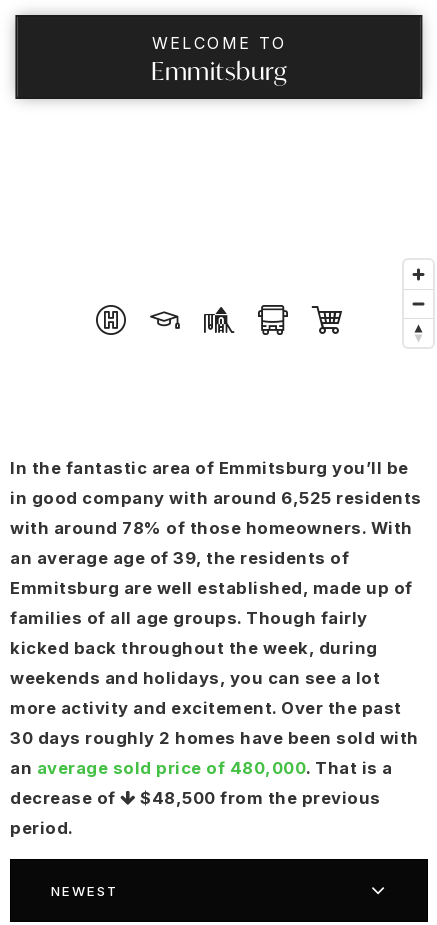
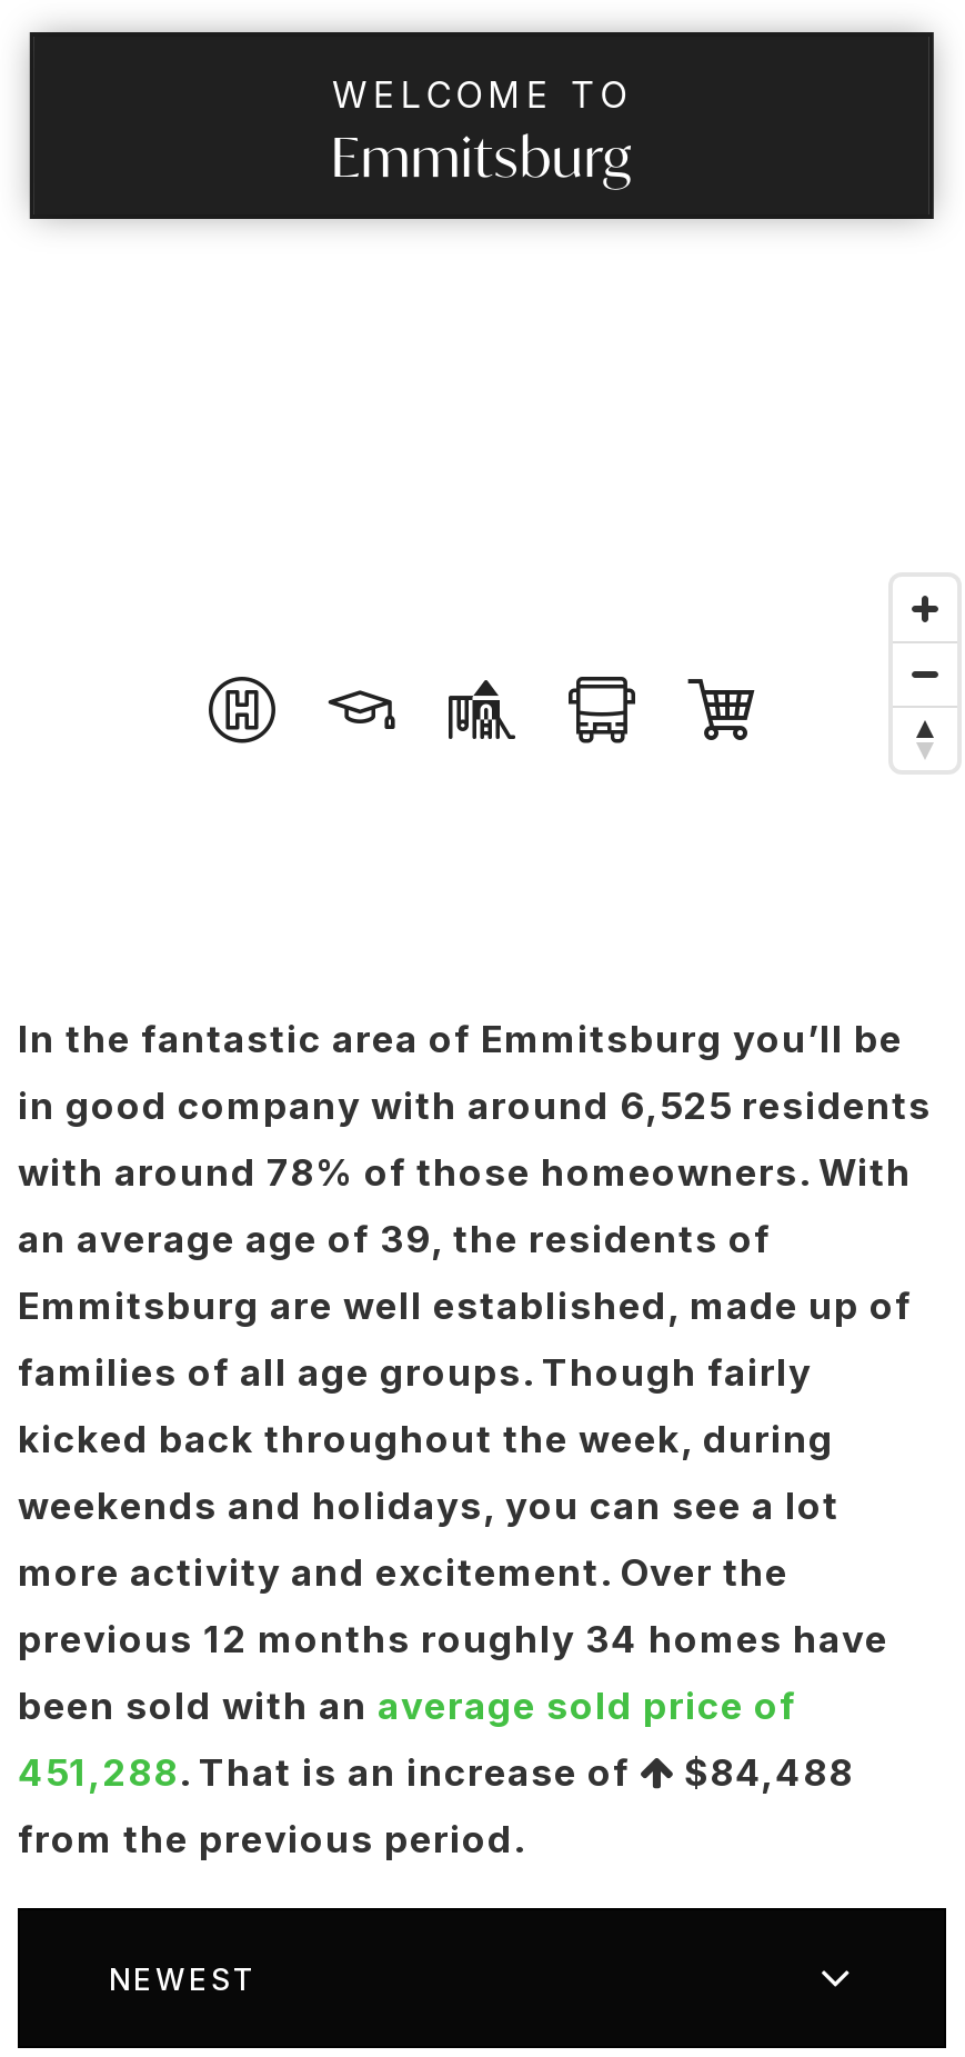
- more activity and excitement. Over the past
+ more activity and excitement. Over the

- 30 days roughly 2 homes have been sold with
+ previous 12 months roughly 34 homes have

- an average sold price of 480,000. That is a
+ been sold with an average sold price of

- decrease of
- $48,500 from the previous
+ 451,288. That is an increase of
+ $84,488

- period.
+ from the previous period.
